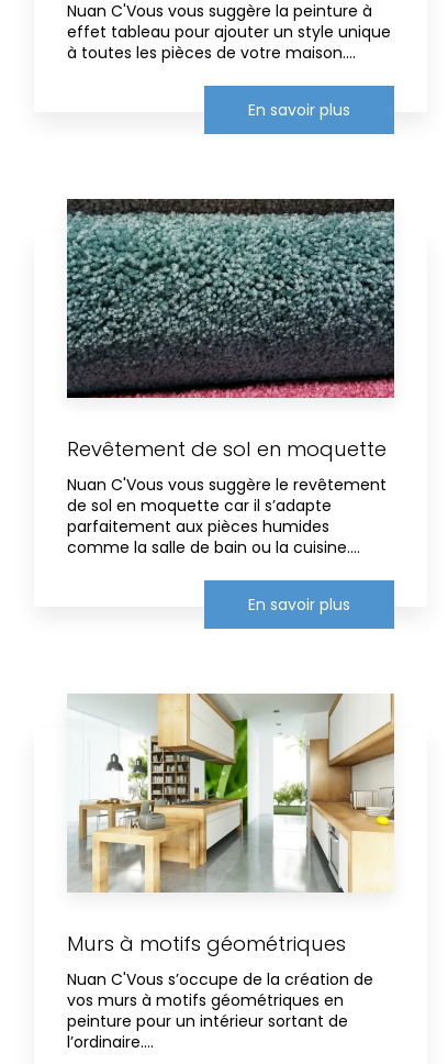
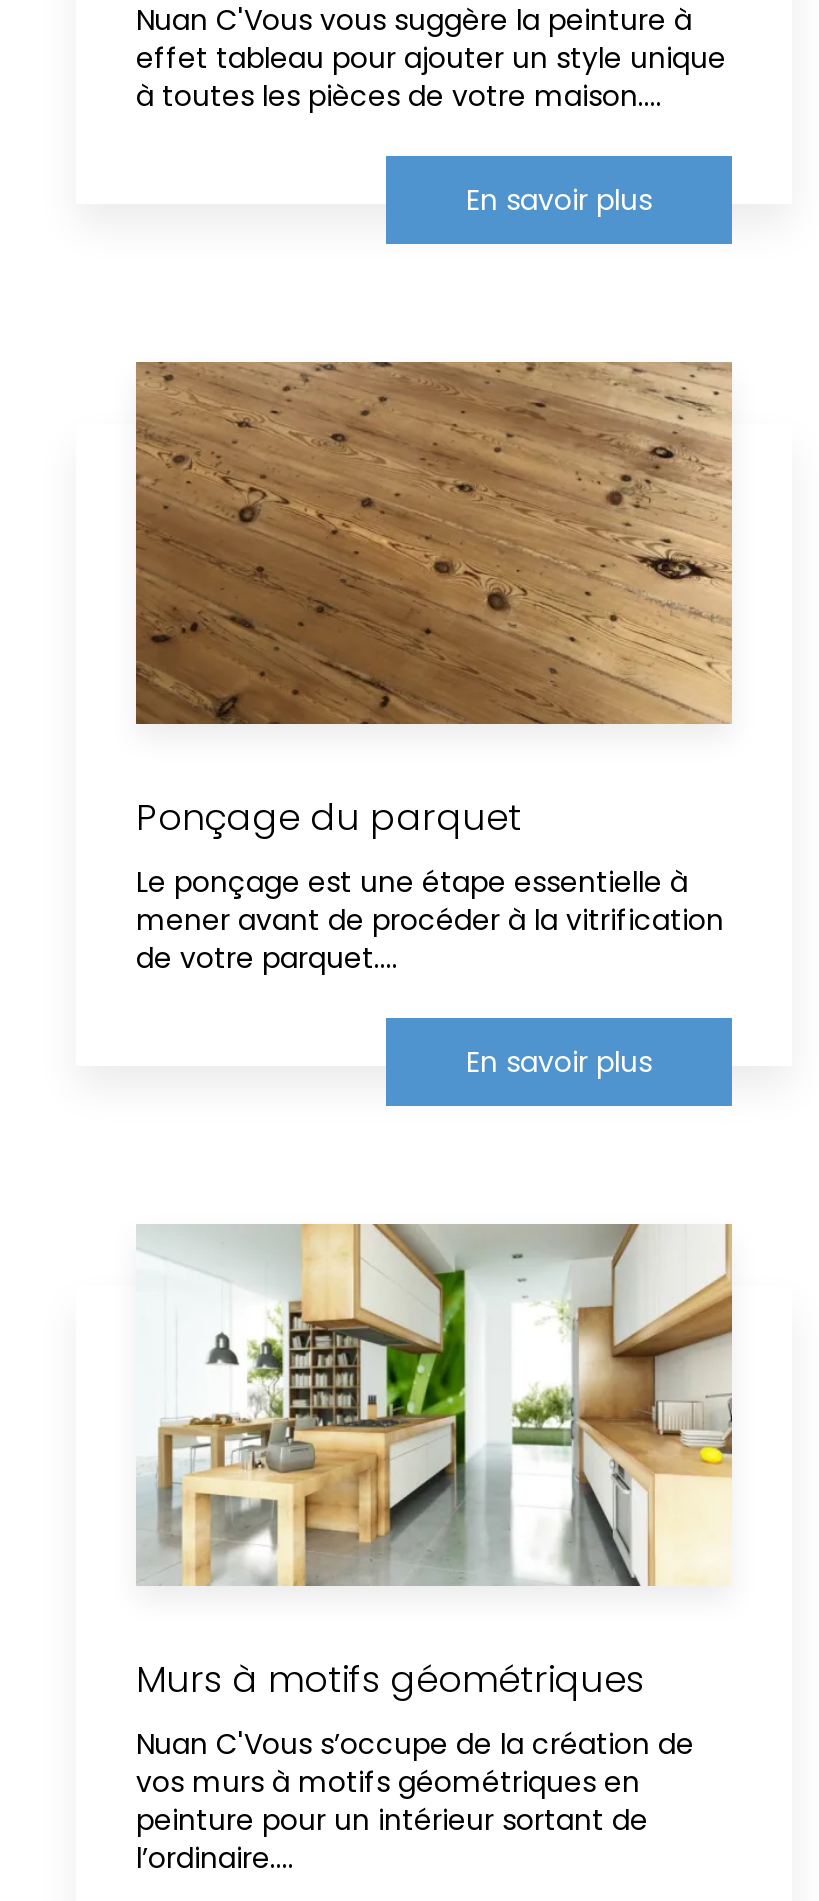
- [image]
- Revêtement de sol en moquette
- Nuan C'Vous vous suggère le revêtement
- de sol en moquette car il s’adapte
- parfaitement aux pièces humides
- comme la salle de bain ou la cuisine....
+ [image]
+ Ponçage du parquet
+ Le ponçage est une étape essentielle à
+ mener avant de procéder à la vitrification
+ de votre parquet....
